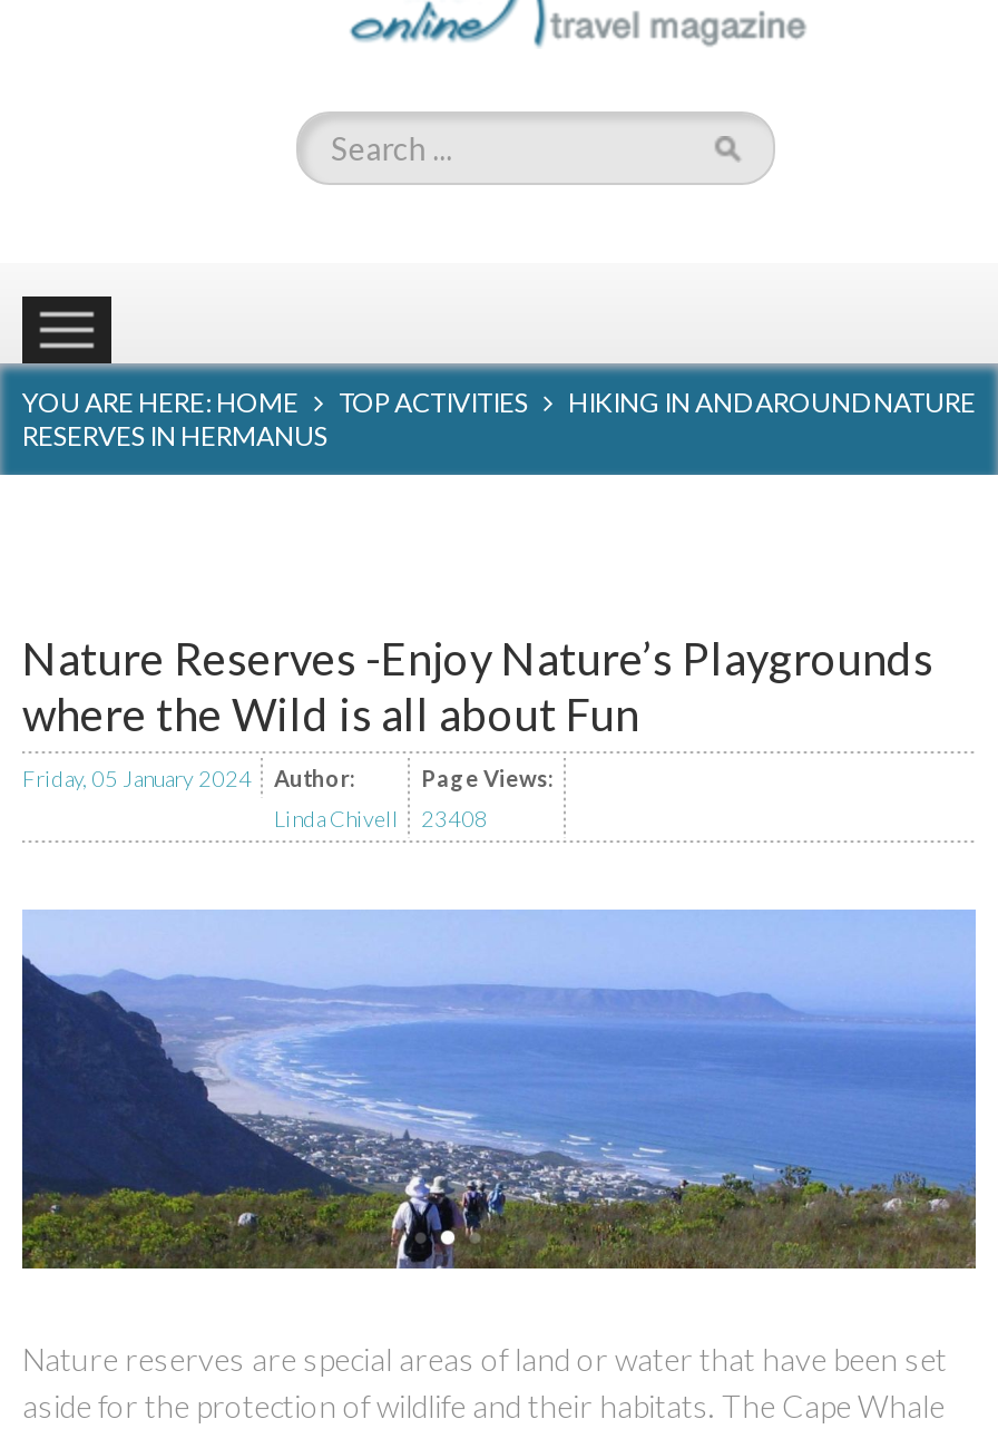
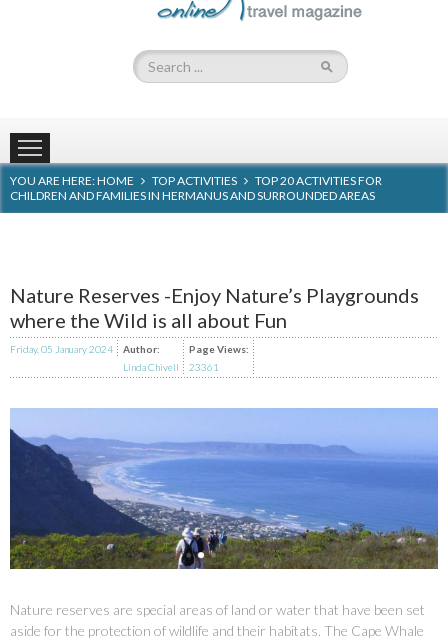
- HIKING IN AND AROUND NATURE
- RESERVES IN HERMANUS
+ TOP 20 ACTIVITIES FOR
+ CHILDREN AND FAMILIES IN HERMANUS AND SURROUNDED AREAS

- Linda Chivell 23408
+ Linda Chivell 23361
